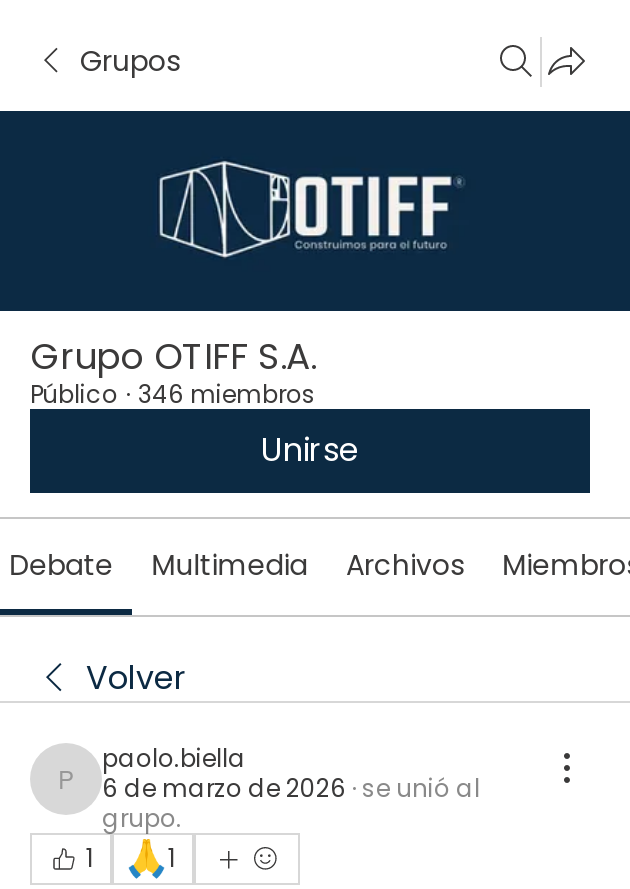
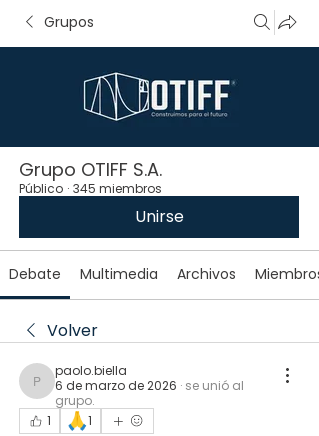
- Público 346 miembros
+ Público 345 miembros
